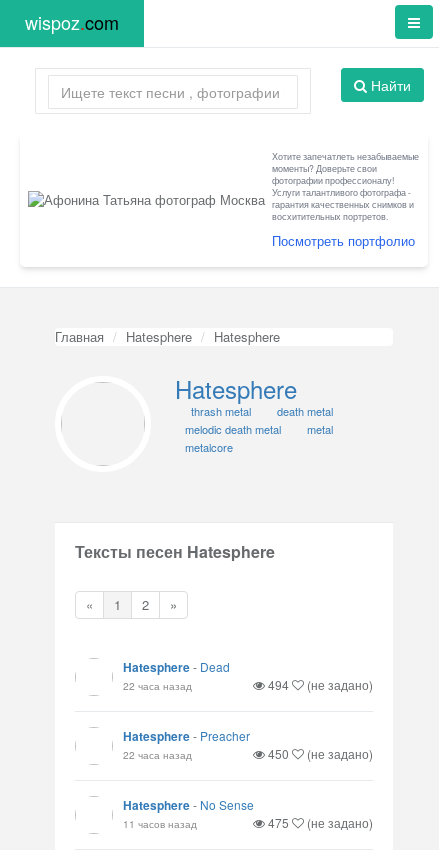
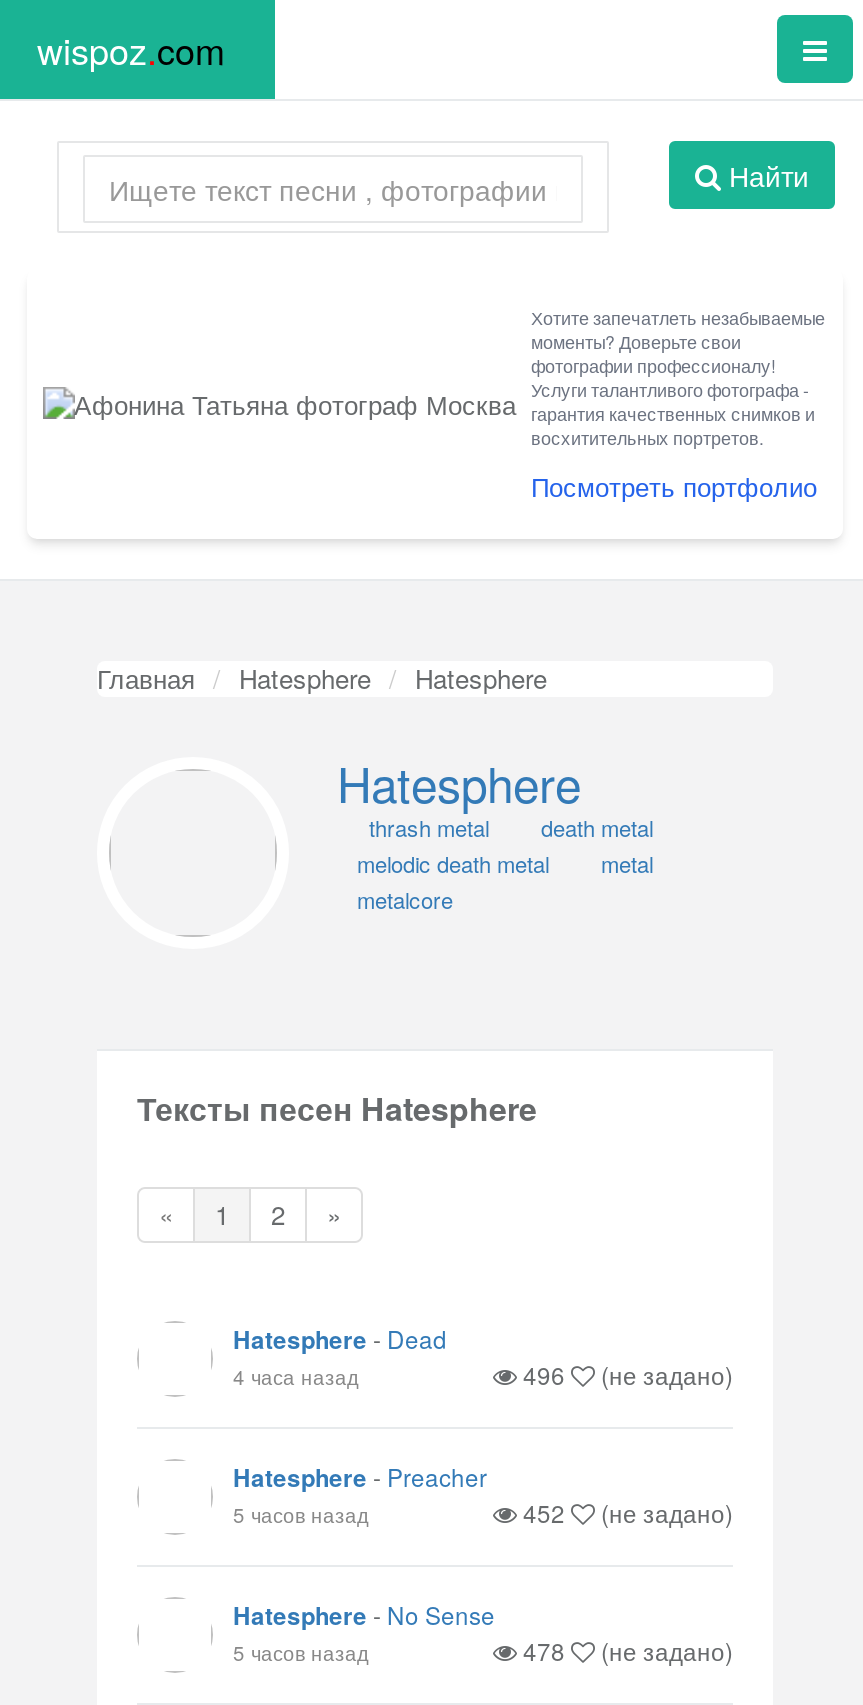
- 22 часа назад
+ 4 часа назад

- 494 (не задано)
+ 496 (не задано)

- 22 часа назад
+ 5 часов назад

- 450 (не задано)
+ 452 (не задано)

- 11 часов назад
+ 5 часов назад

- 475 (не задано)
+ 478 (не задано)
